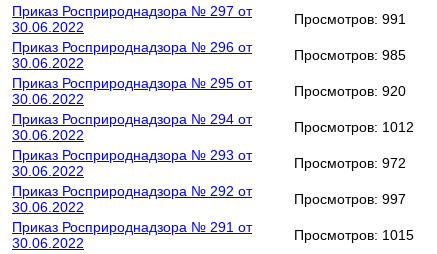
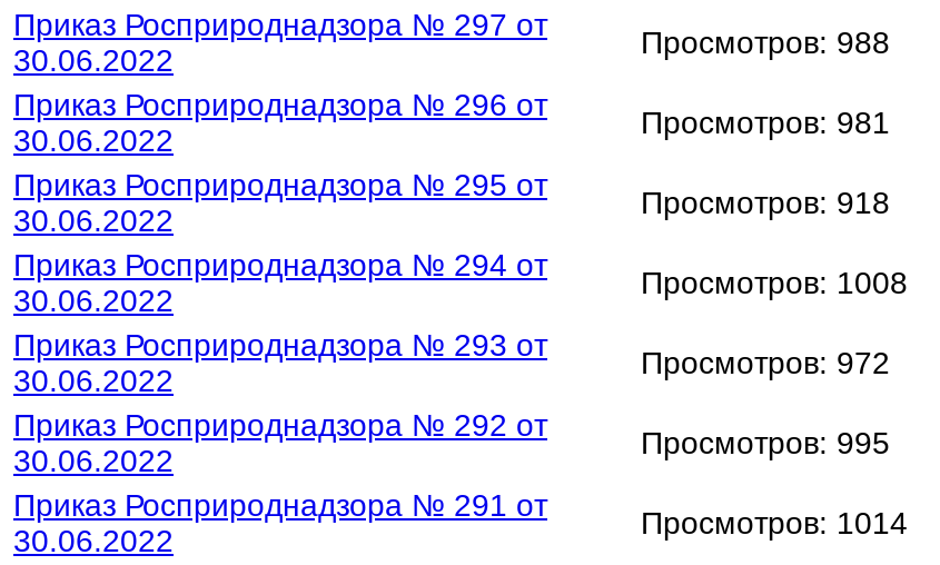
- Просмотров: 991
+ Просмотров: 988

- Просмотров: 985
+ Просмотров: 981

- Просмотров: 920
+ Просмотров: 918

- Просмотров: 1012
+ Просмотров: 1008

- Просмотров: 997
+ Просмотров: 995

- Просмотров: 1015
+ Просмотров: 1014
